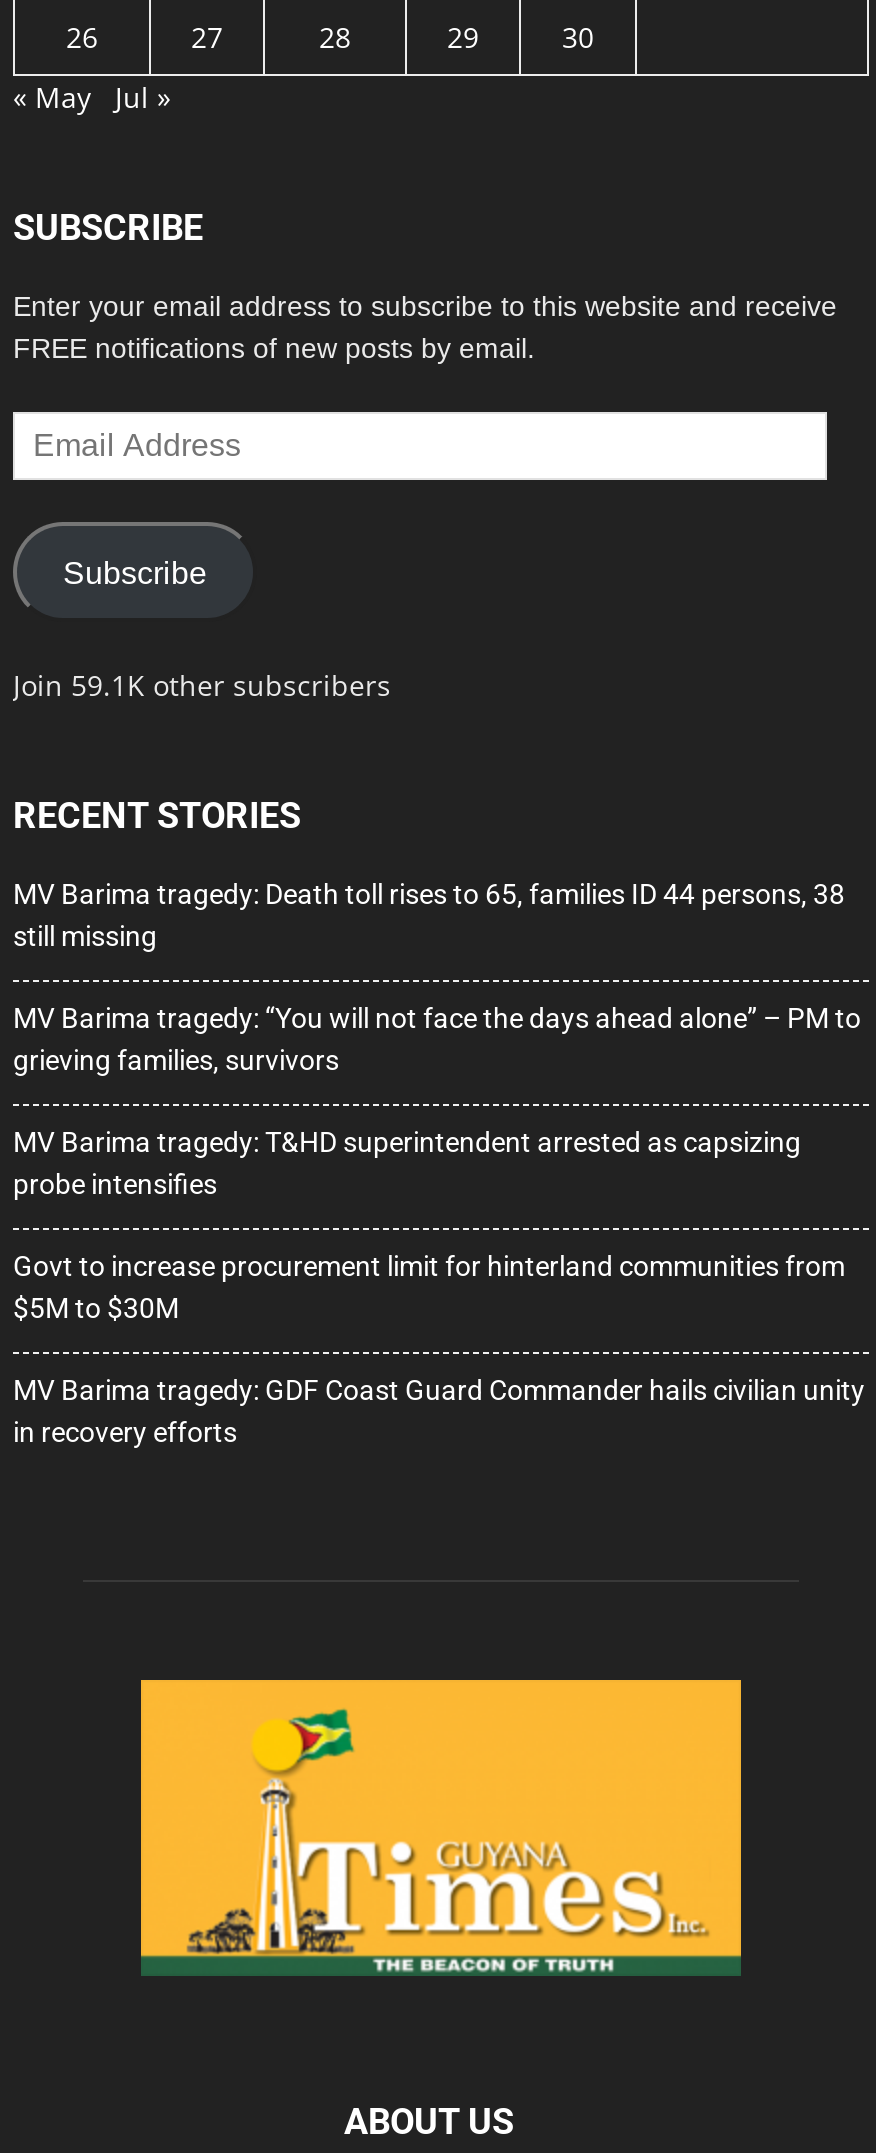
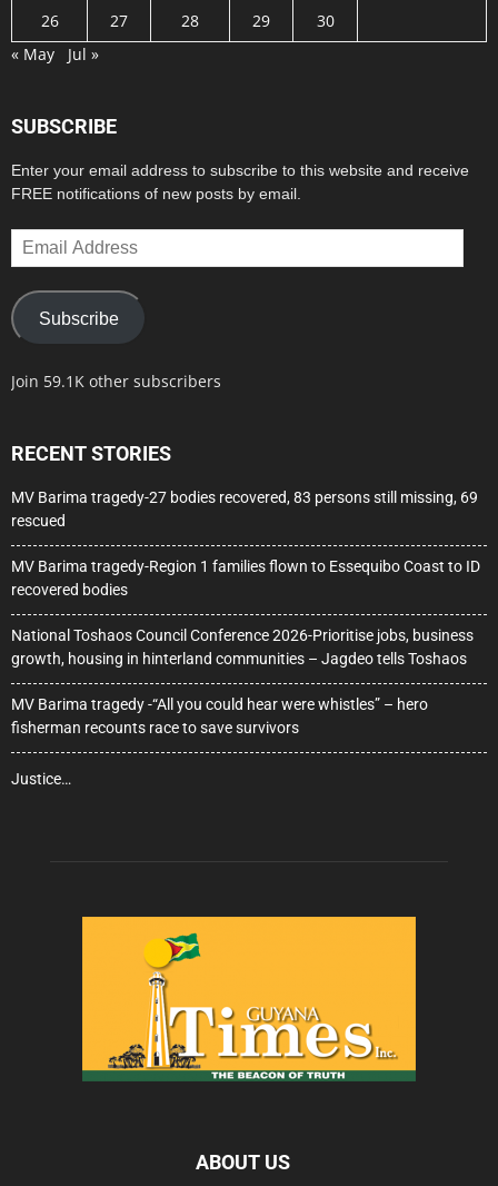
- MV Barima tragedy: Death toll rises to 65, families ID 44 persons, 38
- still missing
+ MV Barima tragedy-27 bodies recovered, 83 persons still missing, 69
+ rescued

- MV Barima tragedy: “You will not face the days ahead alone” – PM to
- grieving families, survivors
+ MV Barima tragedy-Region 1 families flown to Essequibo Coast to ID
+ recovered bodies

- MV Barima tragedy: T&HD superintendent arrested as capsizing
- probe intensifies
+ National Toshaos Council Conference 2026-Prioritise jobs, business
+ growth, housing in hinterland communities – Jagdeo tells Toshaos

- Govt to increase procurement limit for hinterland communities from
- $5M to $30M
+ MV Barima tragedy -“All you could hear were whistles” – hero
+ fisherman recounts race to save survivors

- MV Barima tragedy: GDF Coast Guard Commander hails civilian unity
- in recovery efforts
+ Justice…
